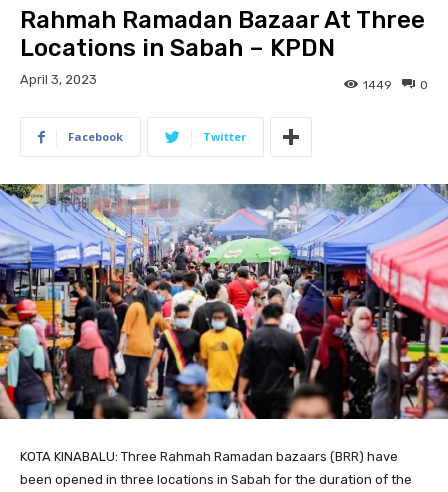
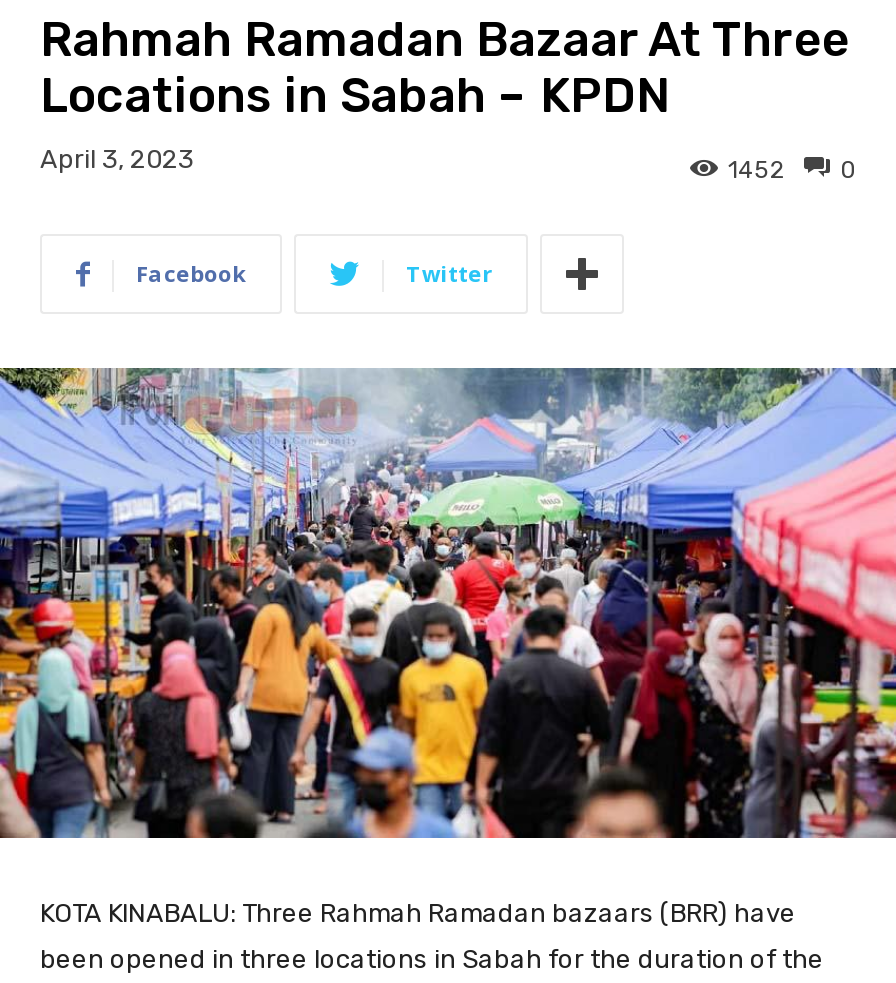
- 1449 0
+ 1452 0
